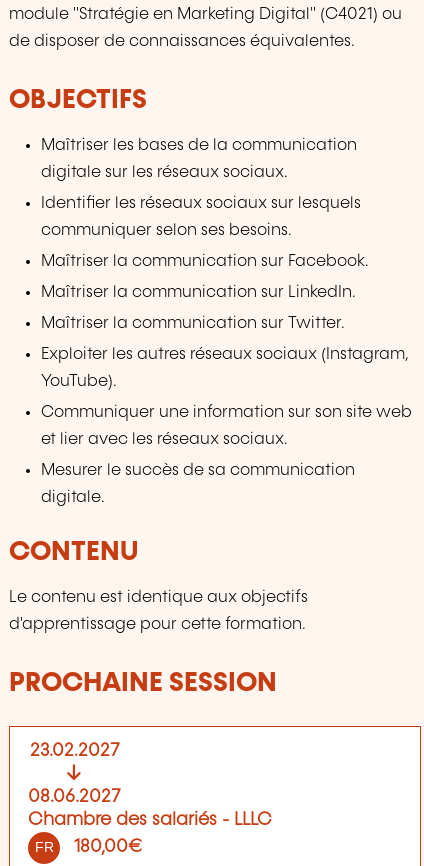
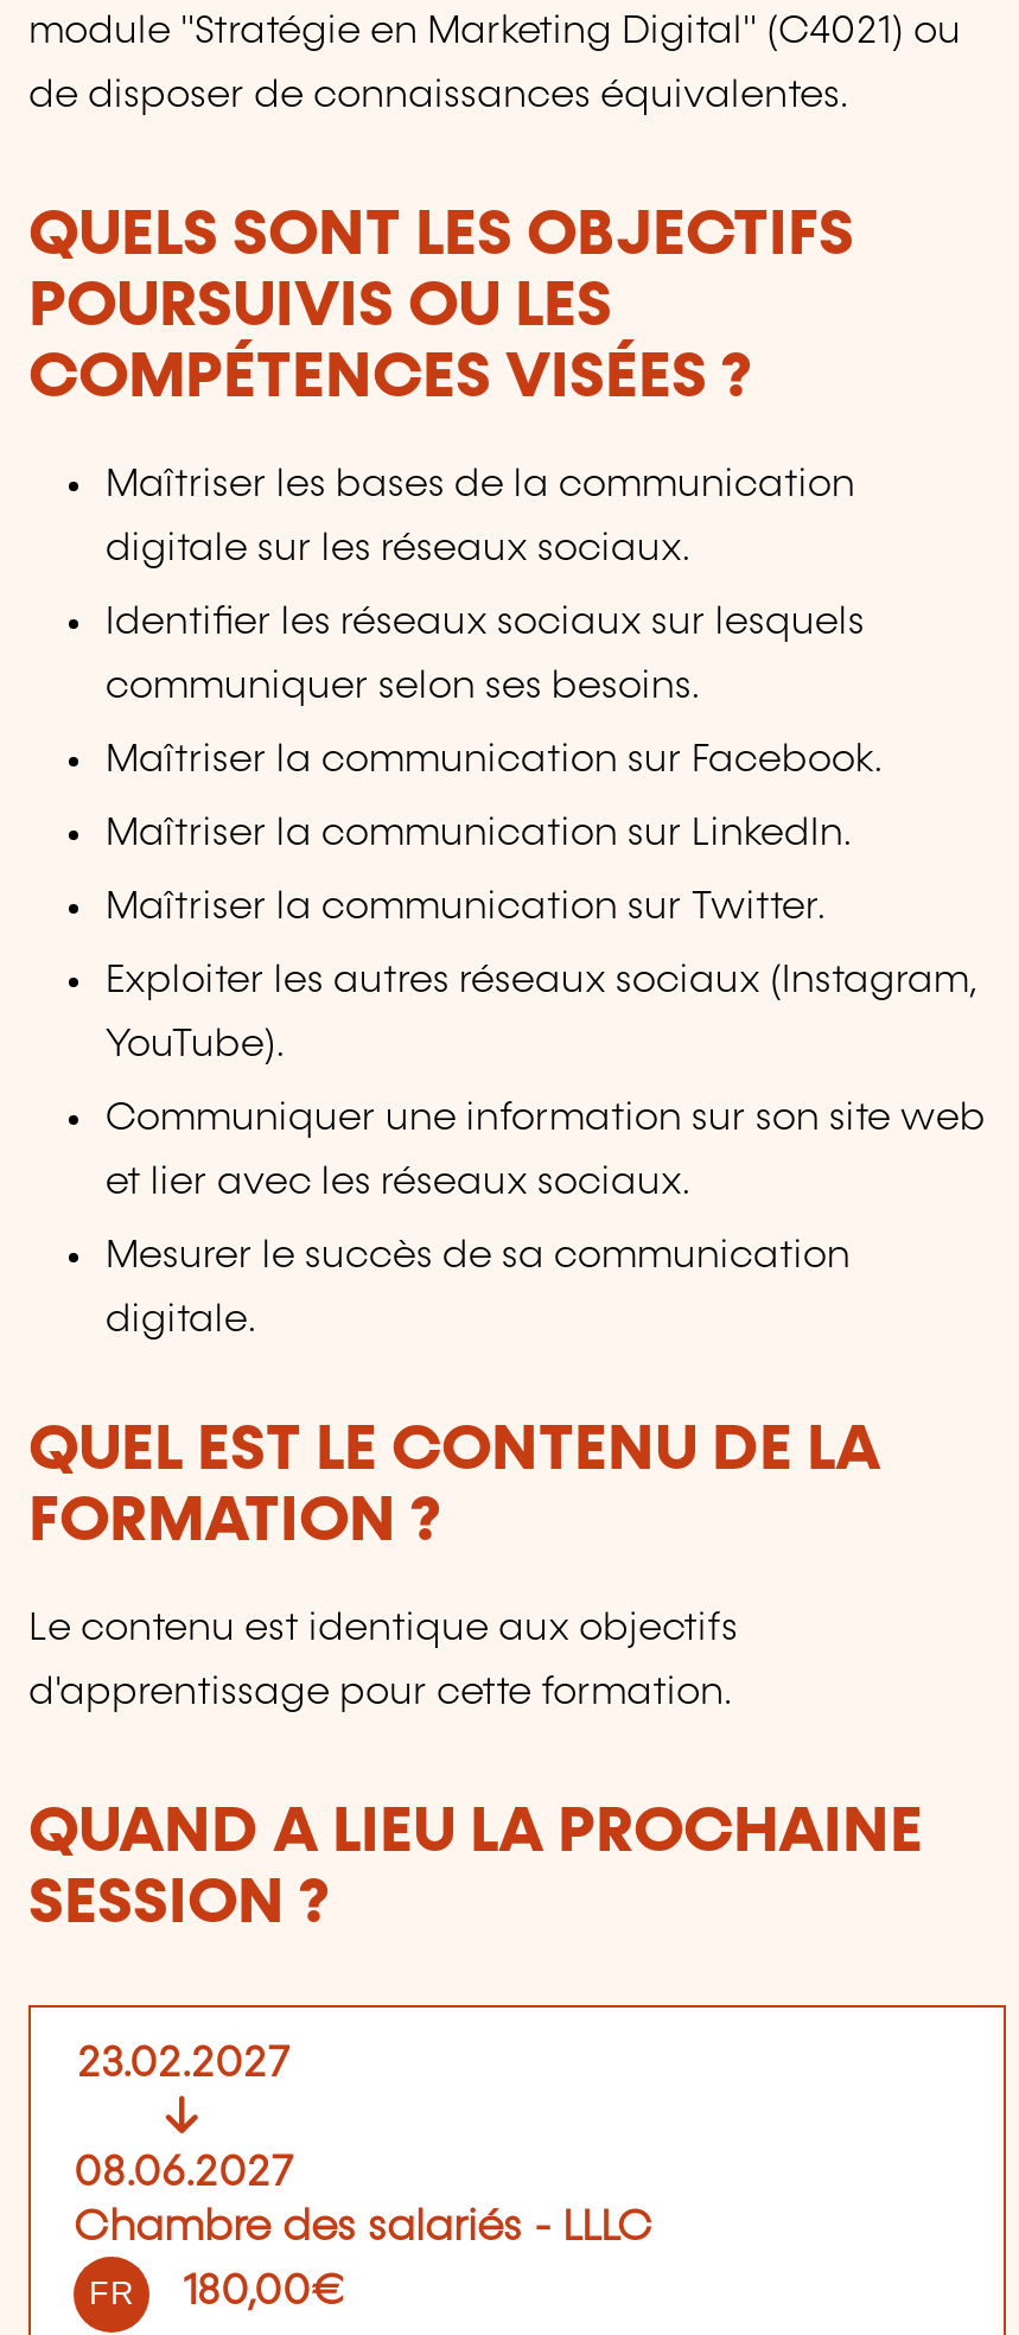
- OBJECTIFS
+ QUELS SONT LES OBJECTIFS
+ POURSUIVIS OU LES
+ COMPÉTENCES VISÉES ?

- CONTENU
+ QUEL EST LE CONTENU DE LA
+ FORMATION ?

- PROCHAINE SESSION
+ QUAND A LIEU LA PROCHAINE
+ SESSION ?
